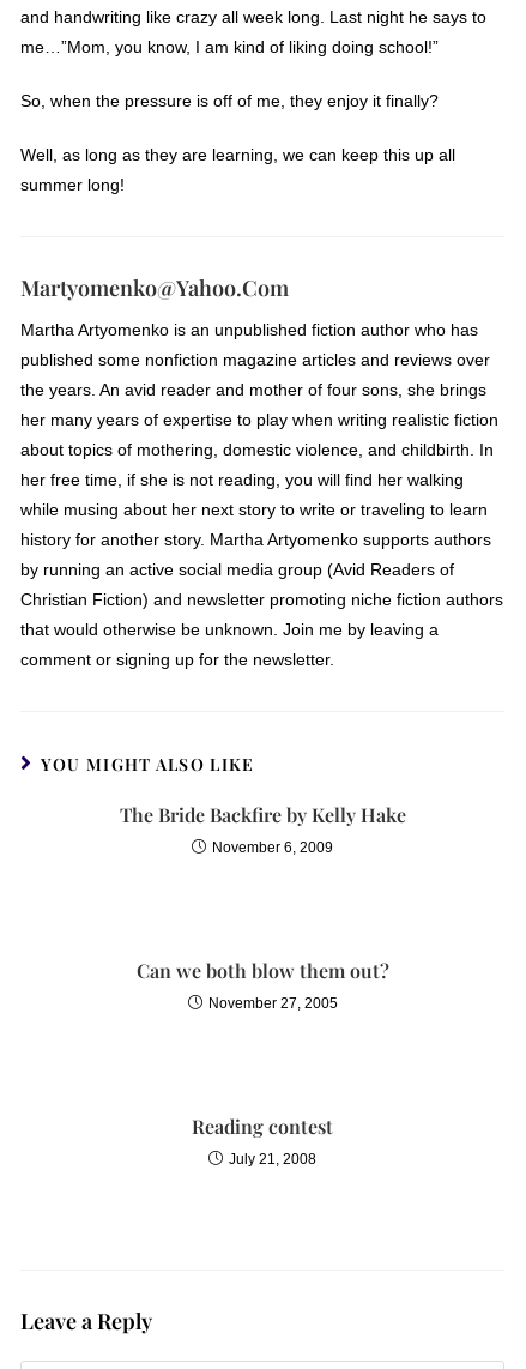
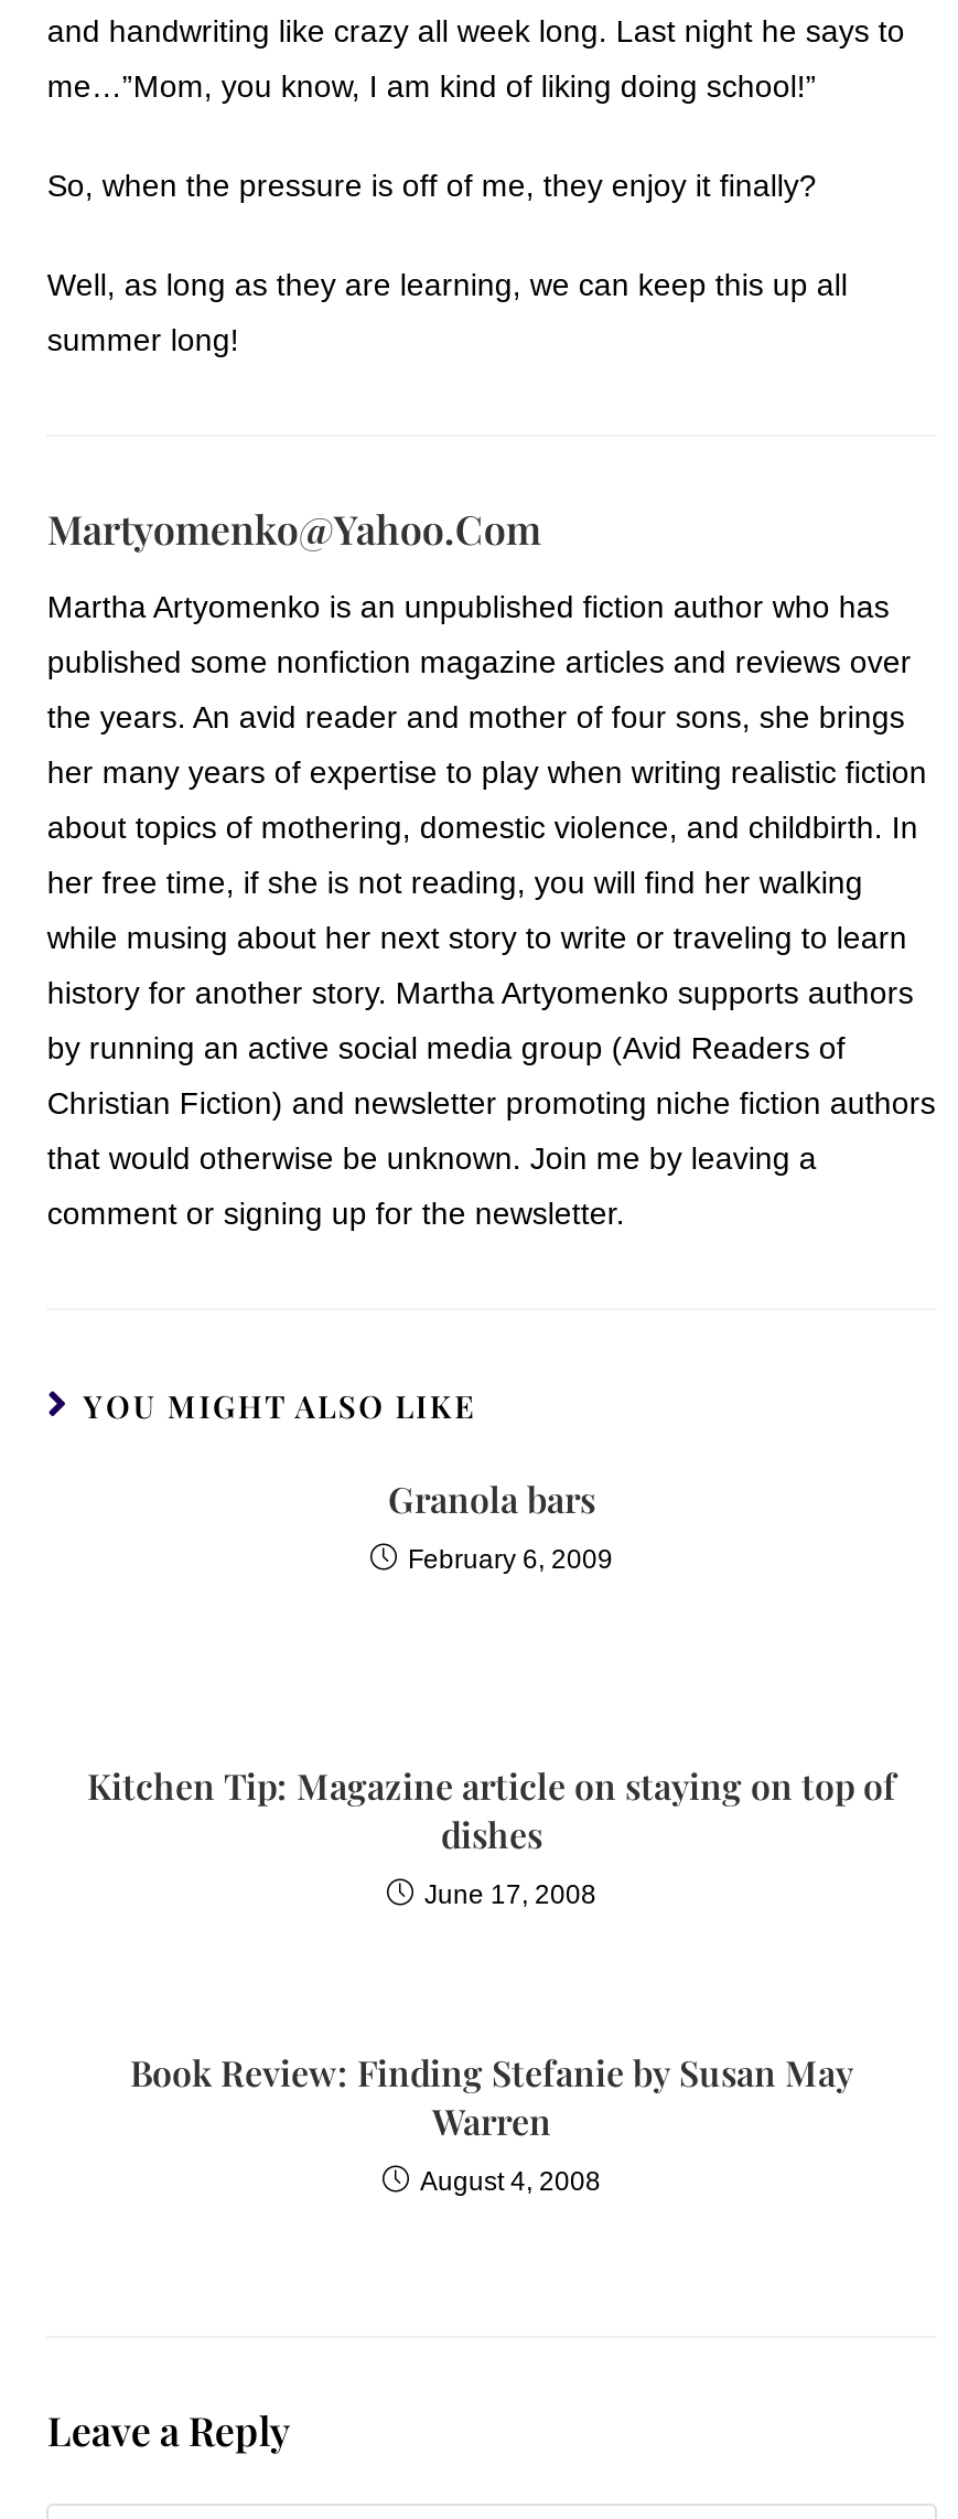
- The Bride Backfire by Kelly Hake
+ Granola bars

- November 6, 2009
+ February 6, 2009

- Can we both blow them out?
+ Kitchen Tip: Magazine article on staying on top of
+ dishes

- November 27, 2005
+ June 17, 2008

- Reading contest
+ Book Review: Finding Stefanie by Susan May
+ Warren

- July 21, 2008
+ August 4, 2008
